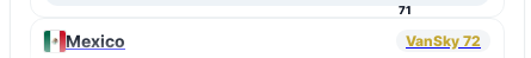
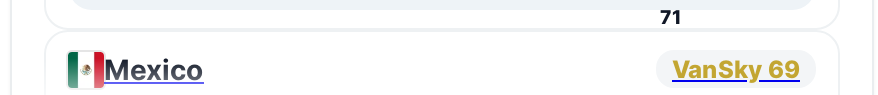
- VanSky 72
+ VanSky 69
